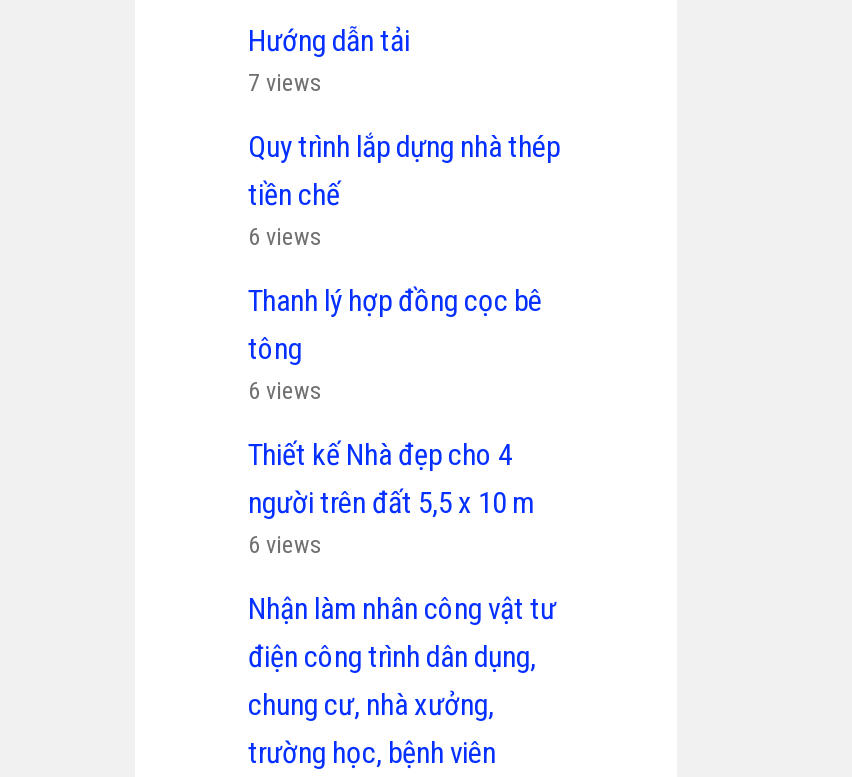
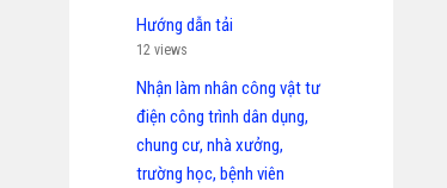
- 7 views
- Quy trình lắp dựng nhà thép
- tiền chế
- 6 views
- Thanh lý hợp đồng cọc bê
- tông
- 6 views
- Thiết kế Nhà đẹp cho 4
- người trên đất 5,5 x 10 m
- 6 views
+ 12 views
